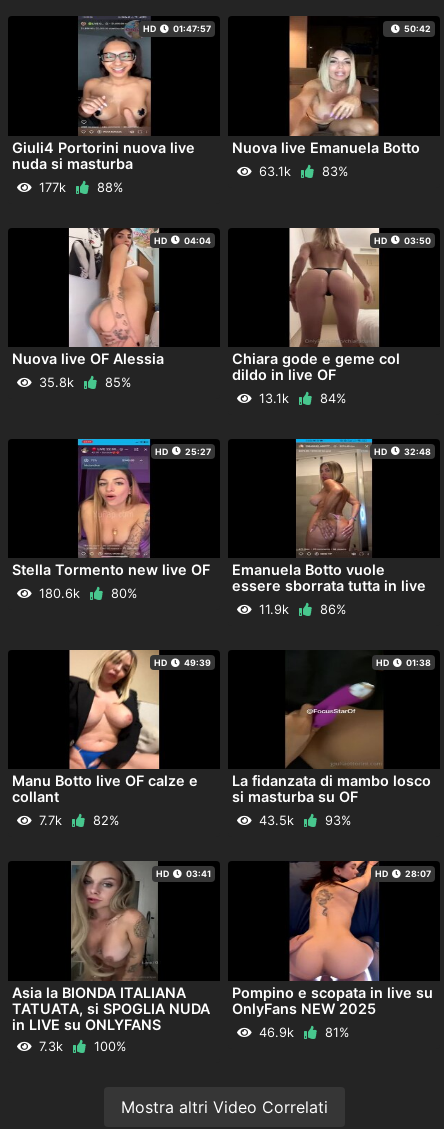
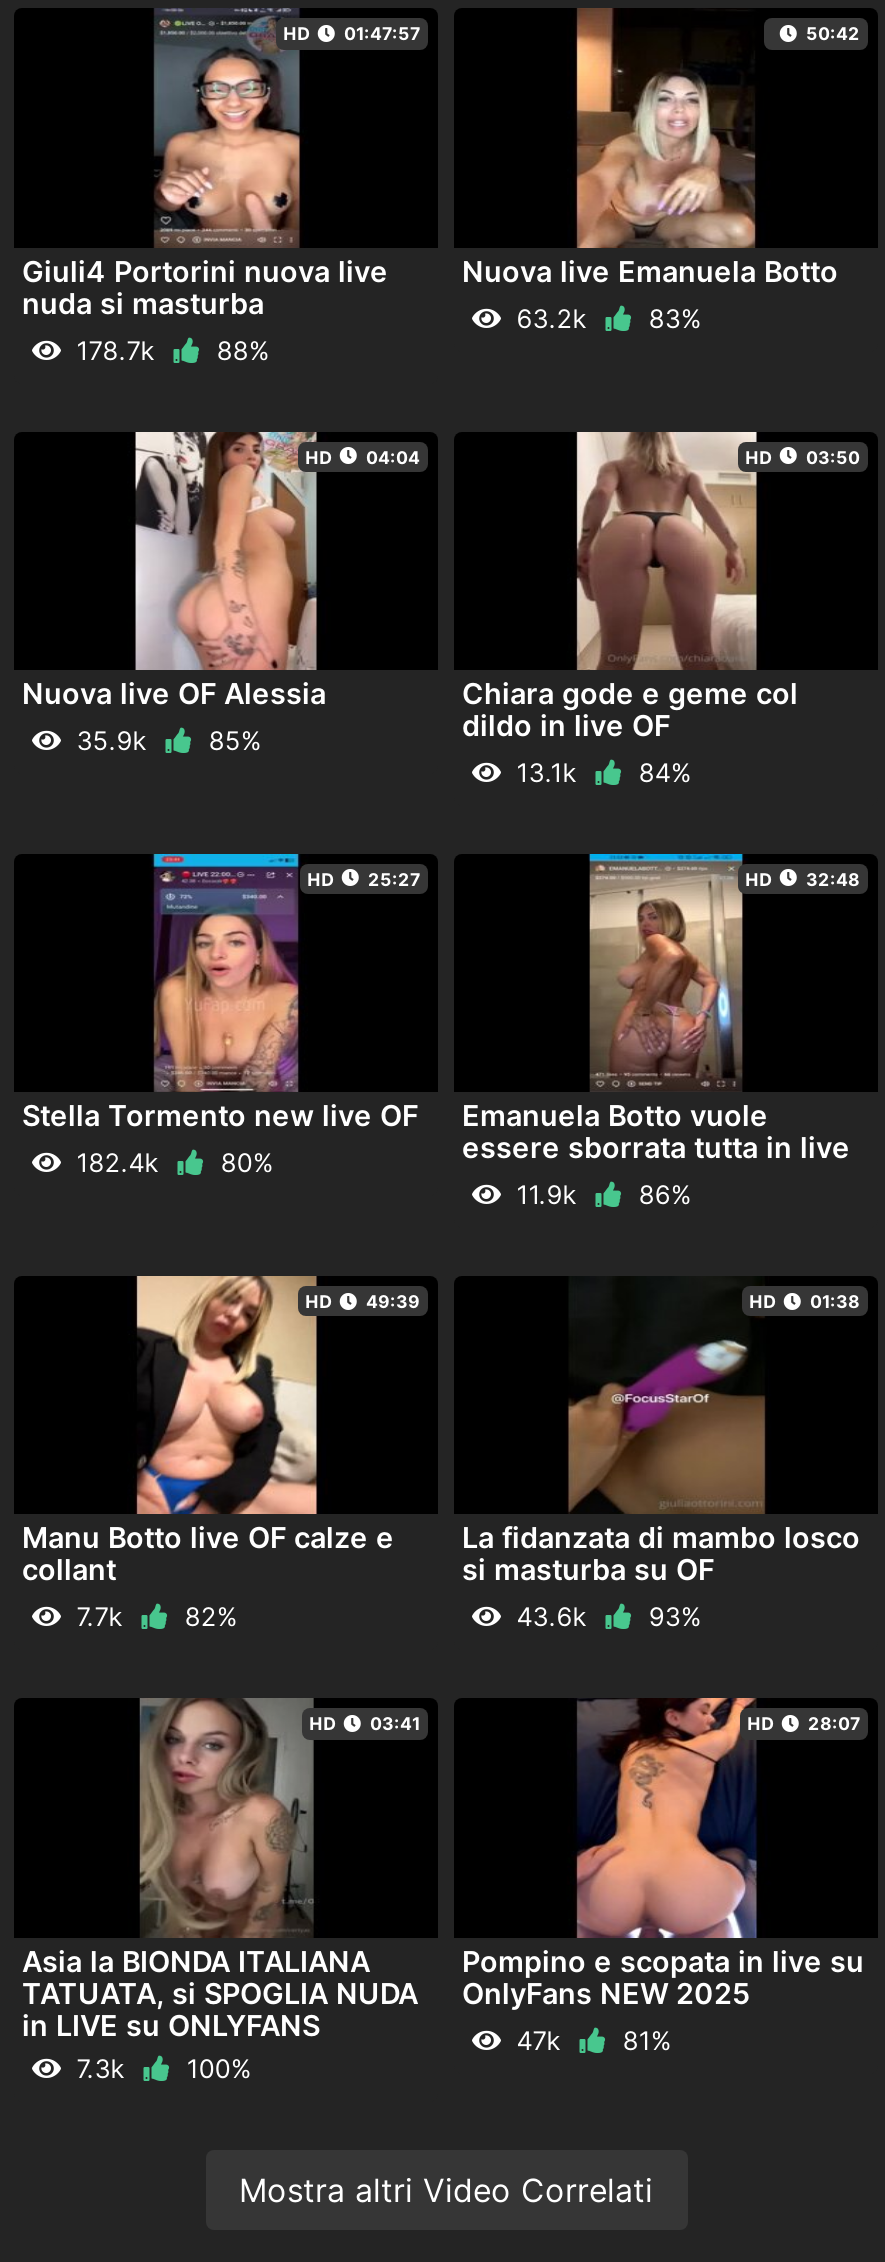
- 63.1k
+ 63.2k

- 177k
+ 178.7k

- 35.8k
+ 35.9k

- 180.6k
+ 182.4k

- 43.5k
+ 43.6k

- 46.9k
+ 47k
